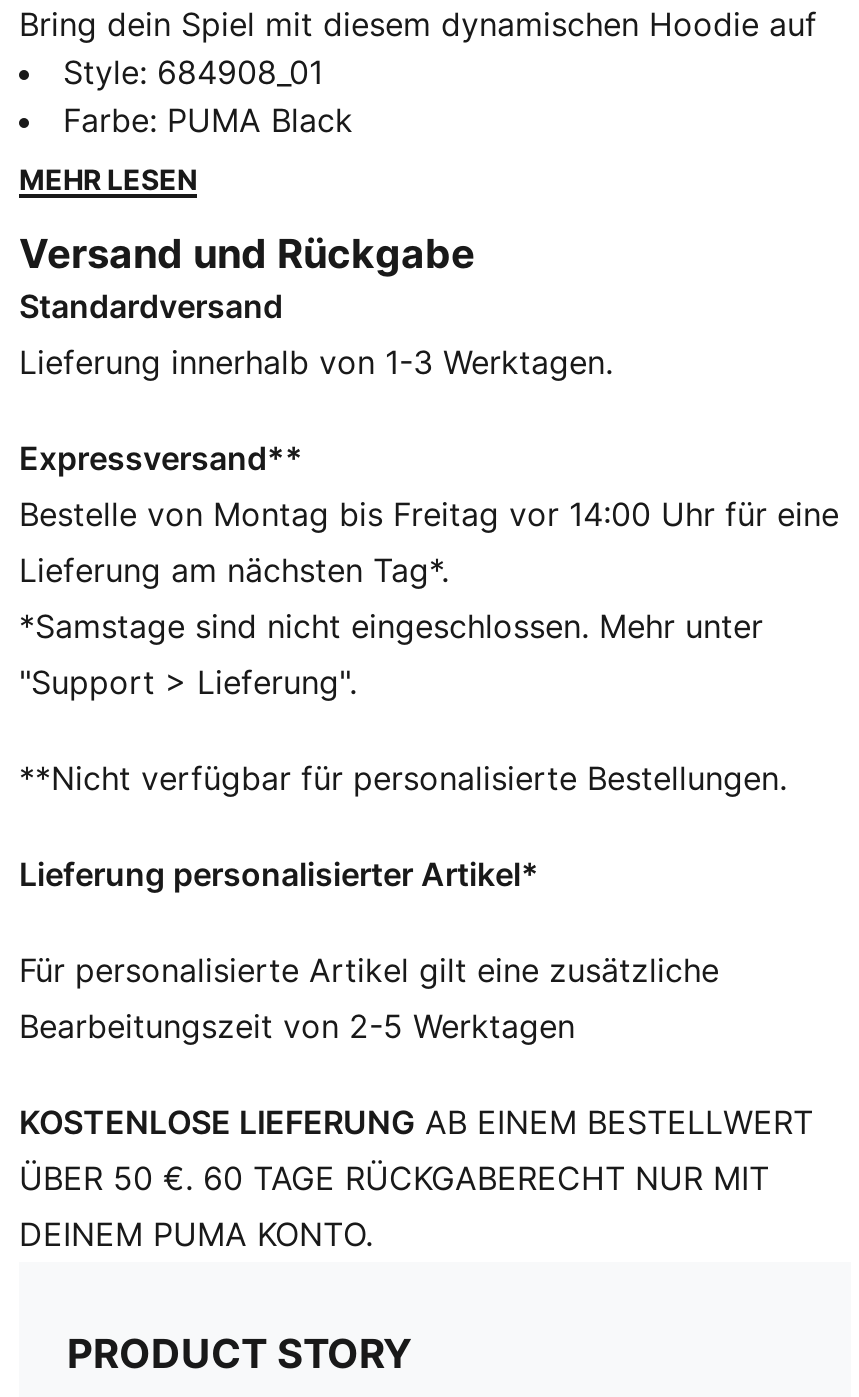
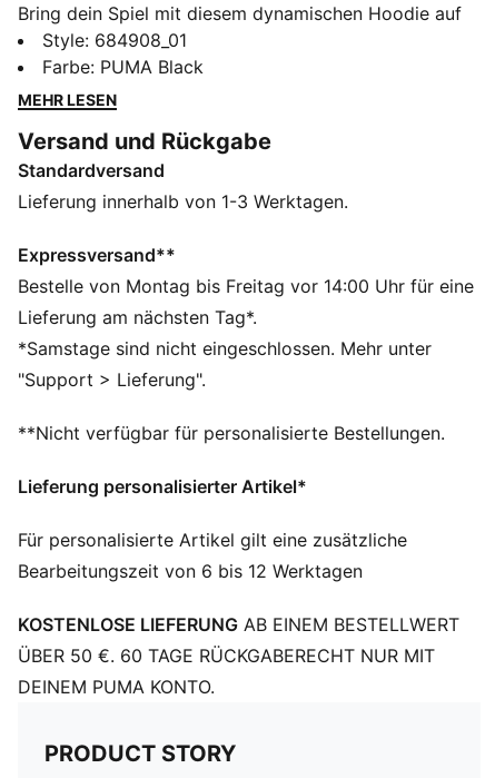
- Bearbeitungszeit von 2-5 Werktagen
+ Bearbeitungszeit von 6 bis 12 Werktagen
